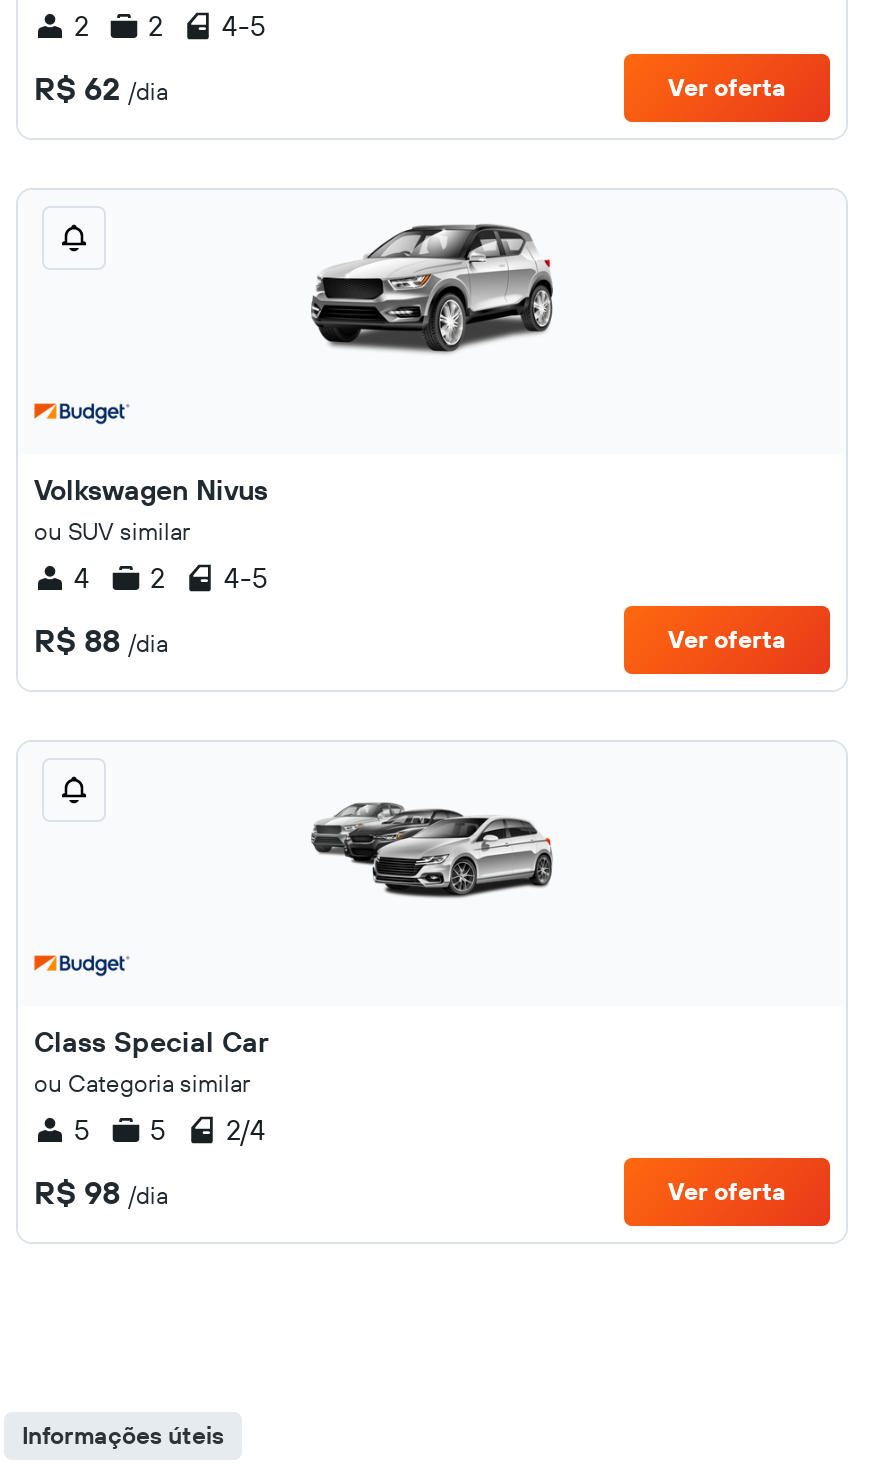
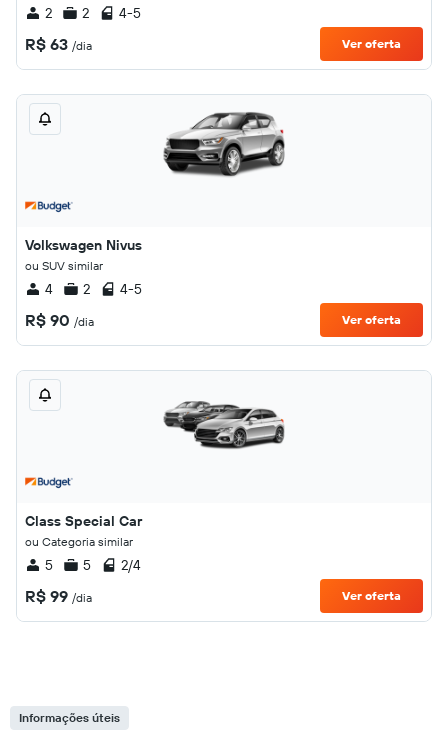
- R$ 62 /dia
+ R$ 63 /dia

- R$ 88 /dia
+ R$ 90 /dia

- R$ 98 /dia
+ R$ 99 /dia
